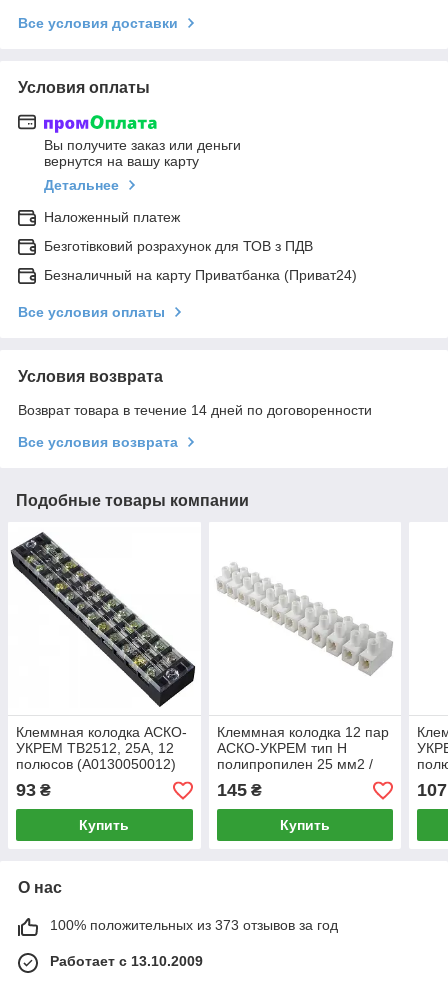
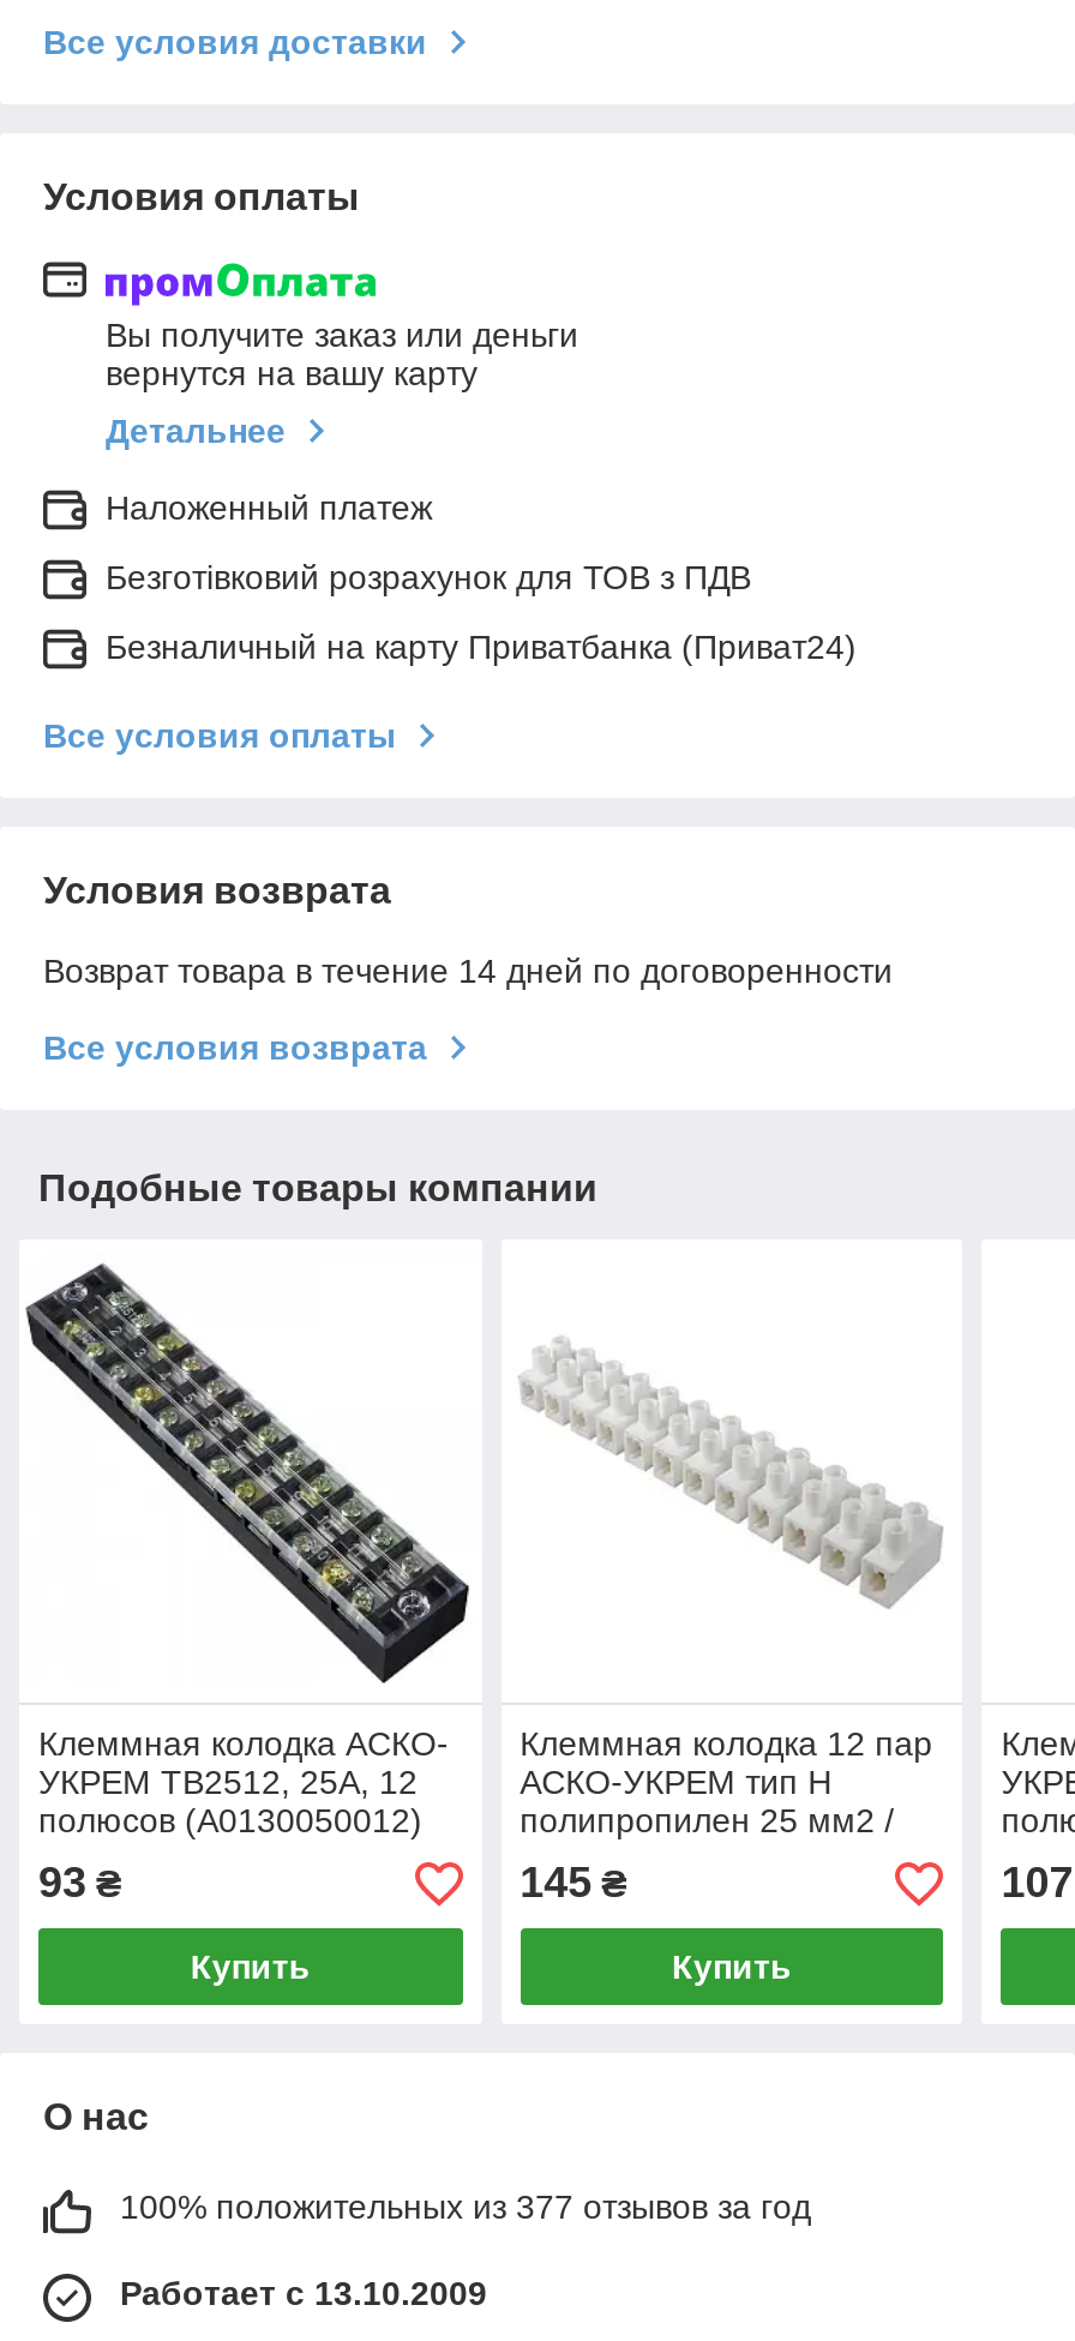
- 100% положительных из 373 отзывов за год
+ 100% положительных из 377 отзывов за год
